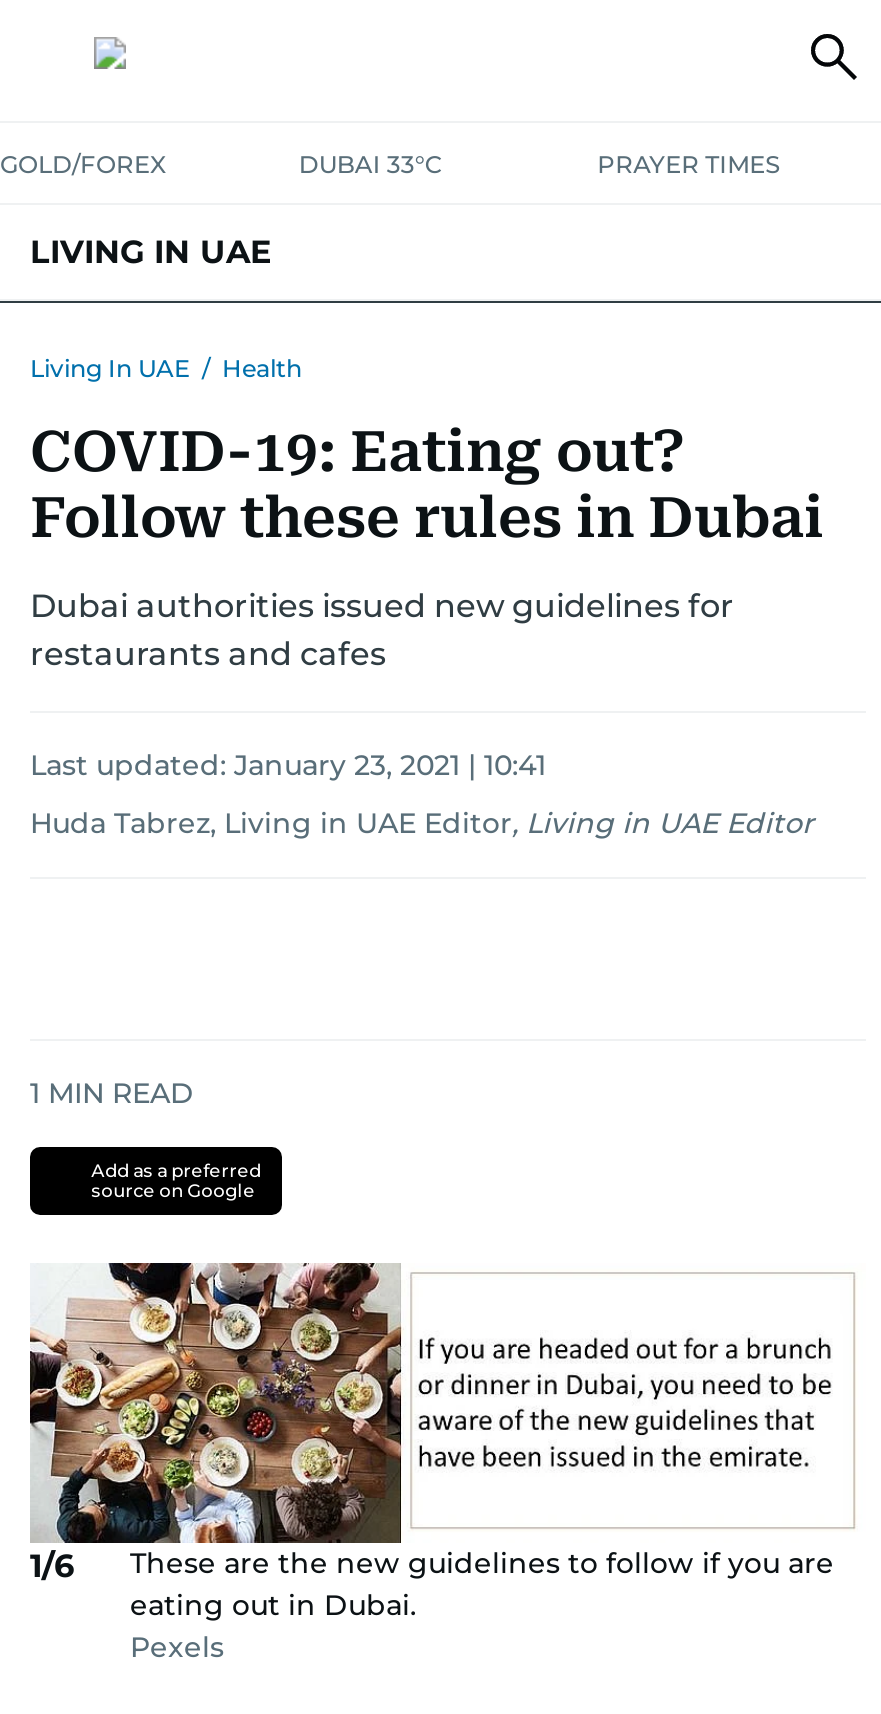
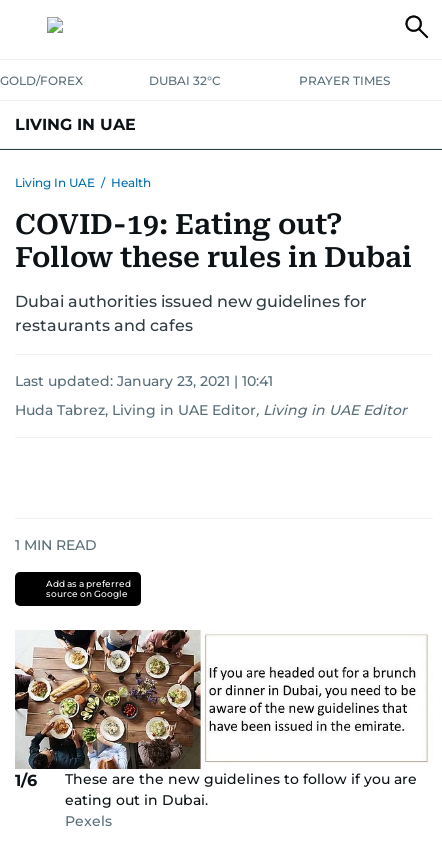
- DUBAI 33°C
+ DUBAI 32°C
